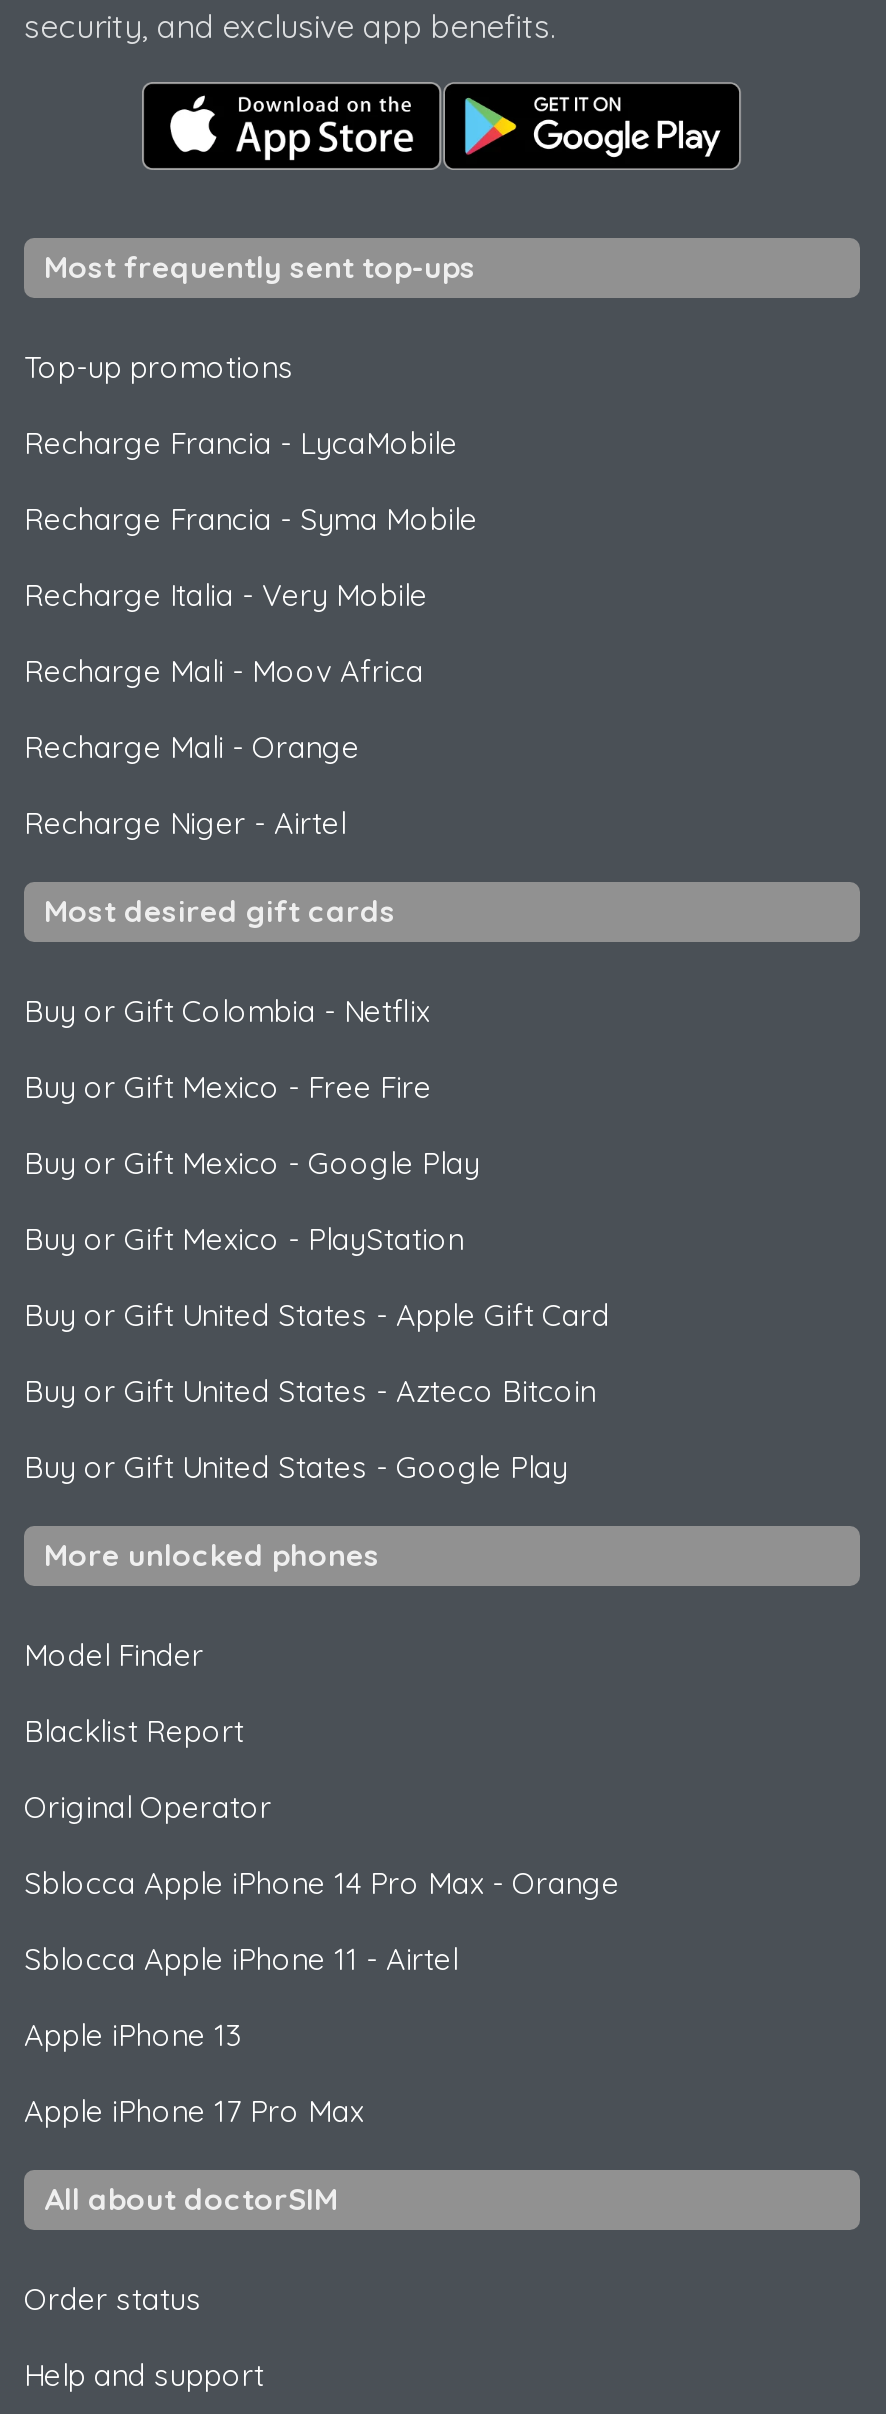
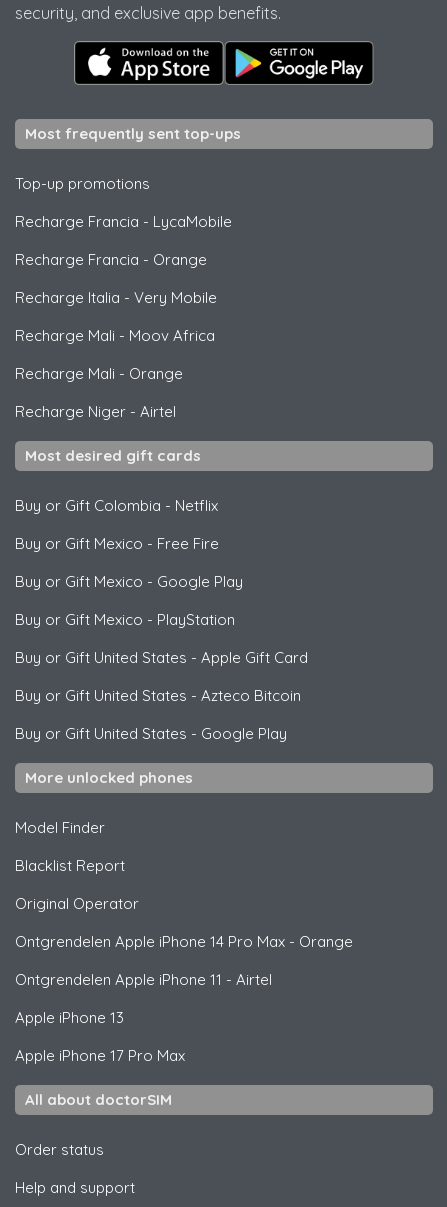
- Recharge Francia - Syma Mobile
+ Recharge Francia - Orange

- Sblocca Apple iPhone 14 Pro Max - Orange
+ Ontgrendelen Apple iPhone 14 Pro Max - Orange

- Sblocca Apple iPhone 11 - Airtel
+ Ontgrendelen Apple iPhone 11 - Airtel
